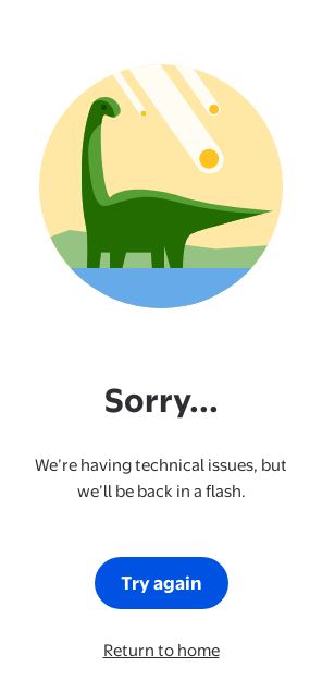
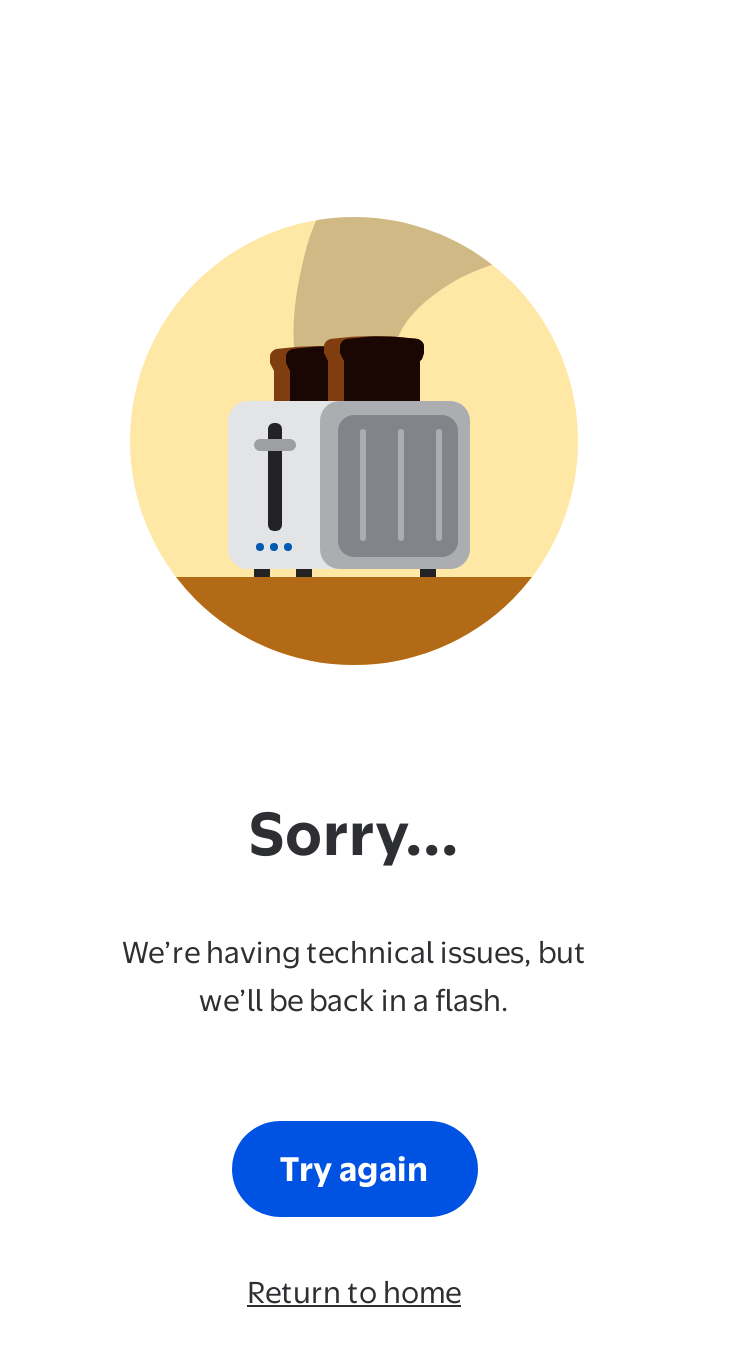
- [image]
+ [image]
